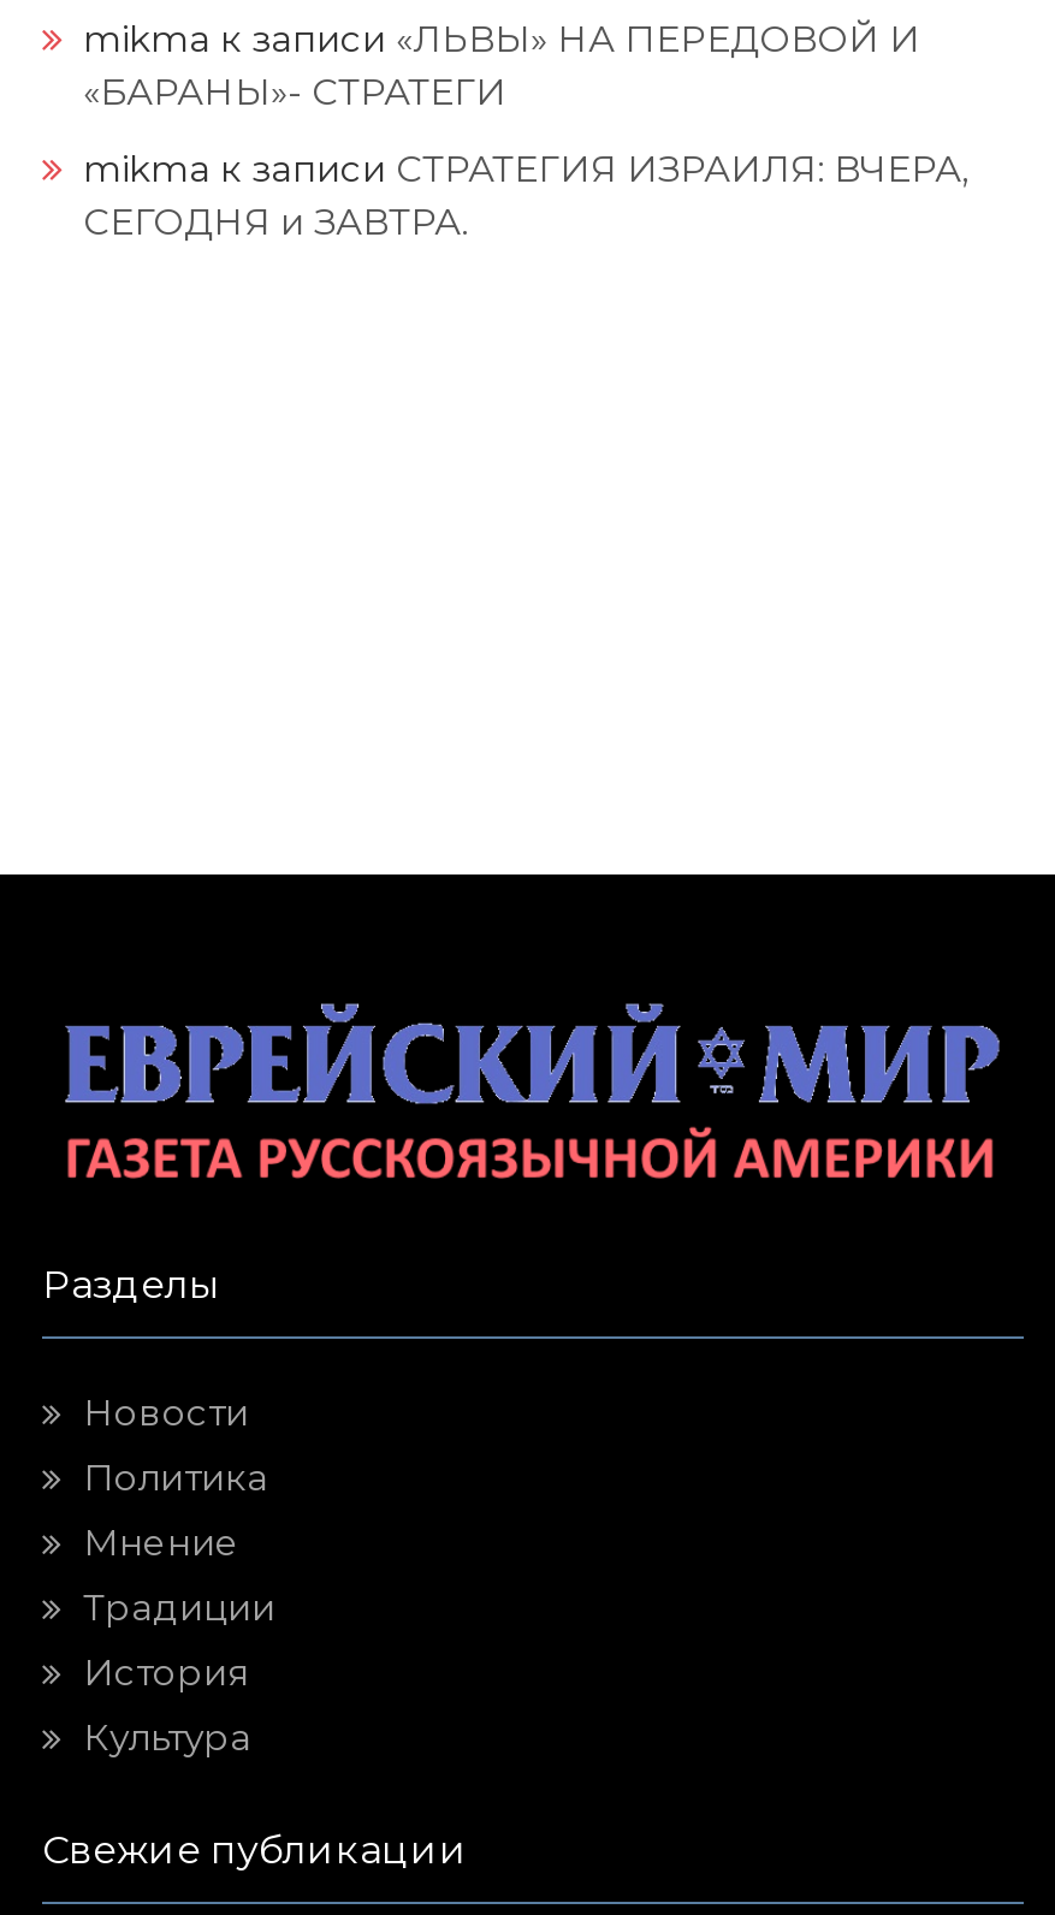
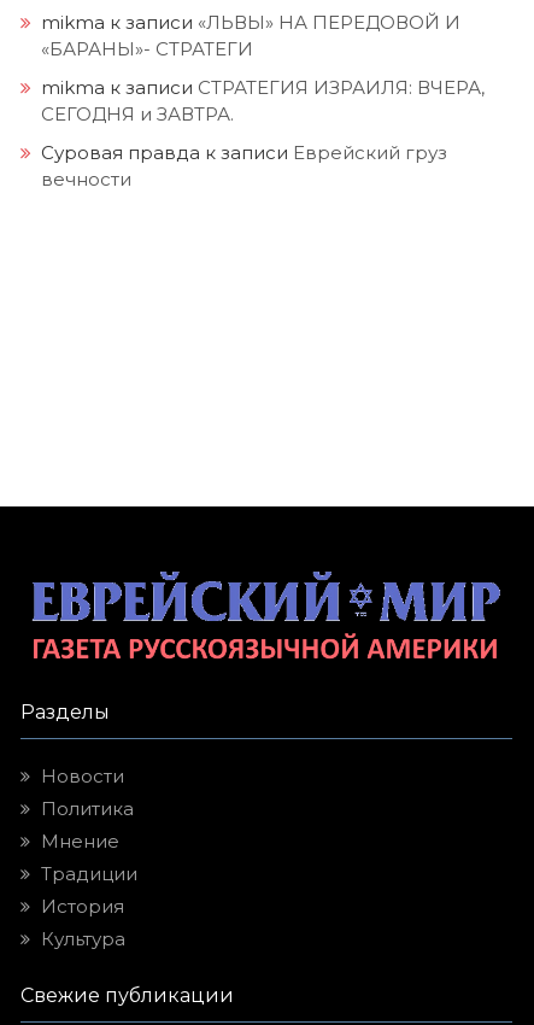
+ Суровая правда к записи Еврейский груз
+ вечности
